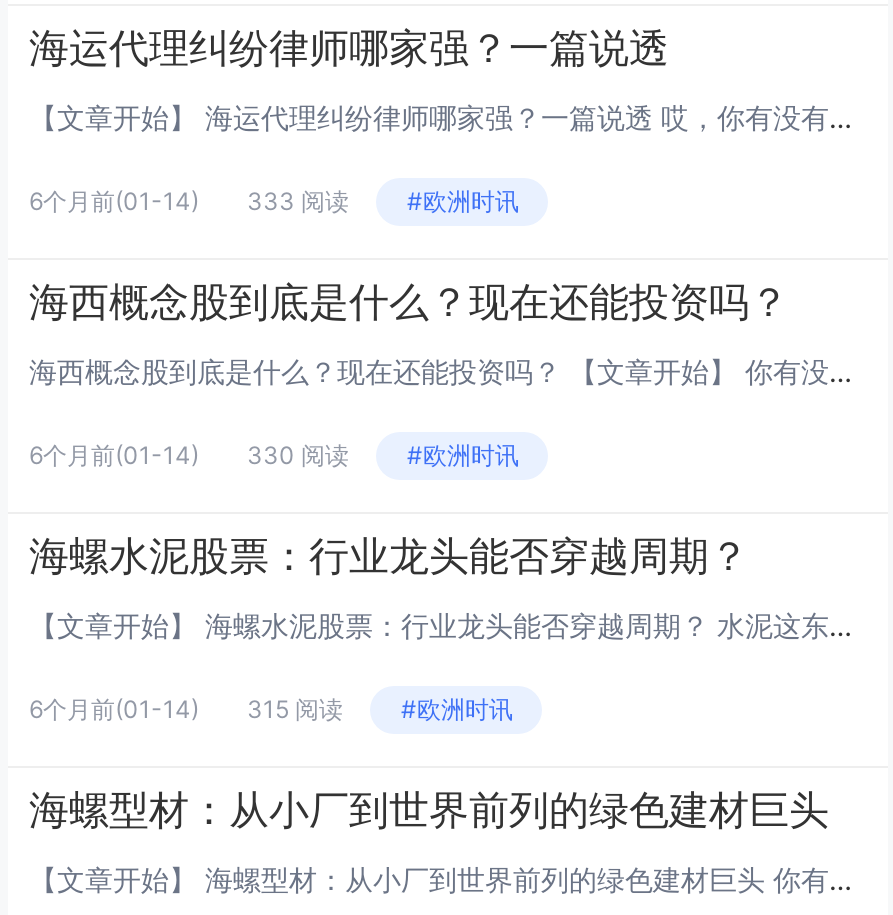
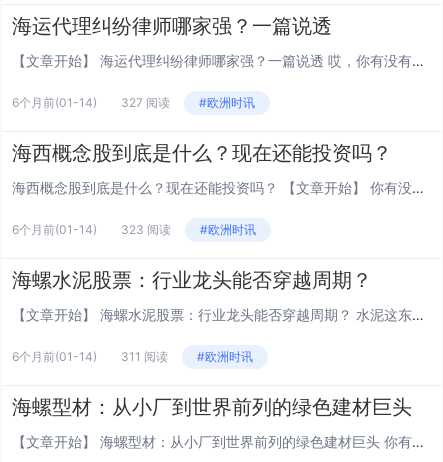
- 6个月前(01-14) 333 阅读 #欧洲时讯
+ 6个月前(01-14) 327 阅读 #欧洲时讯

- 6个月前(01-14) 330 阅读 #欧洲时讯
+ 6个月前(01-14) 323 阅读 #欧洲时讯

- 6个月前(01-14) 315 阅读 #欧洲时讯
+ 6个月前(01-14) 311 阅读 #欧洲时讯
